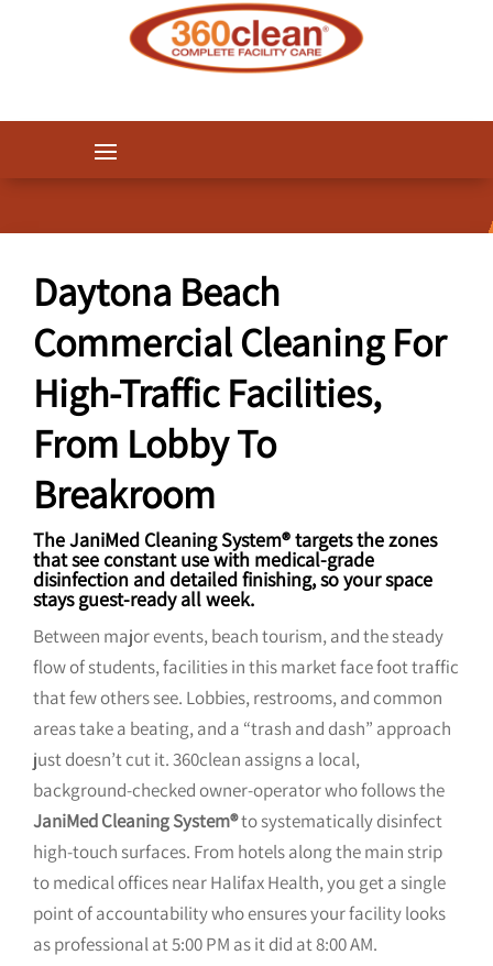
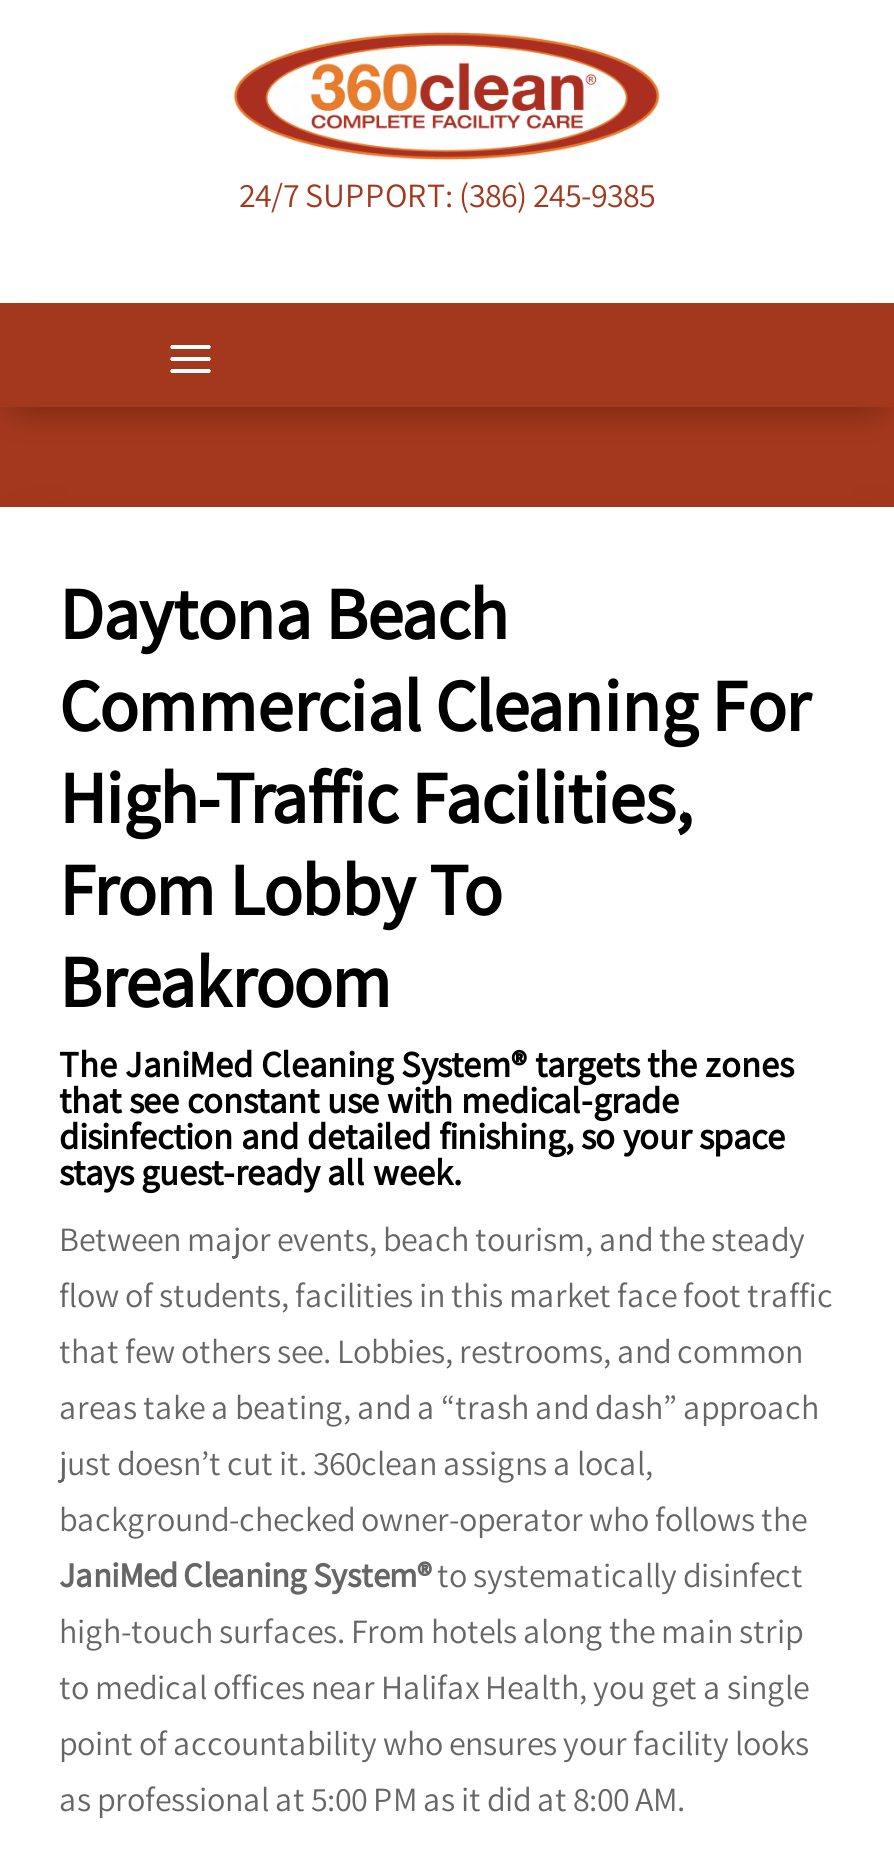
+ 24/7 SUPPORT: (386) 245-9385
